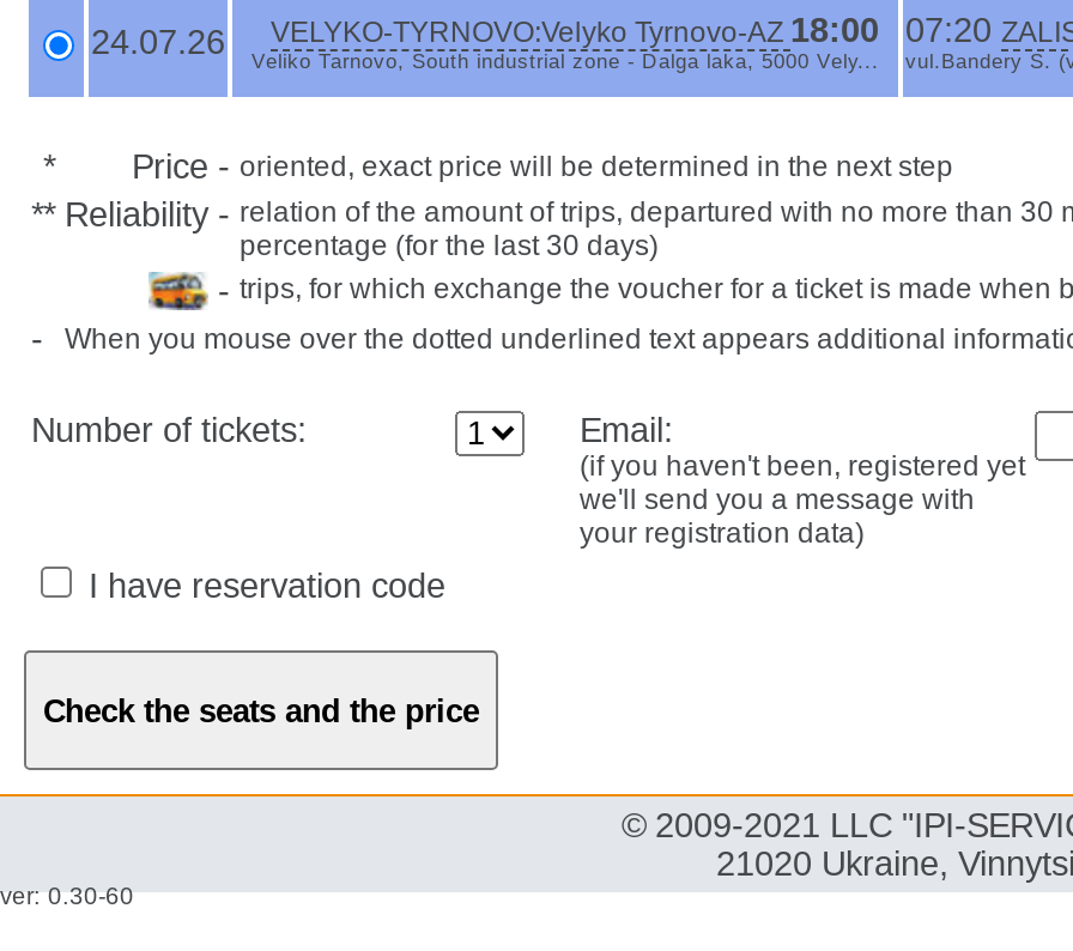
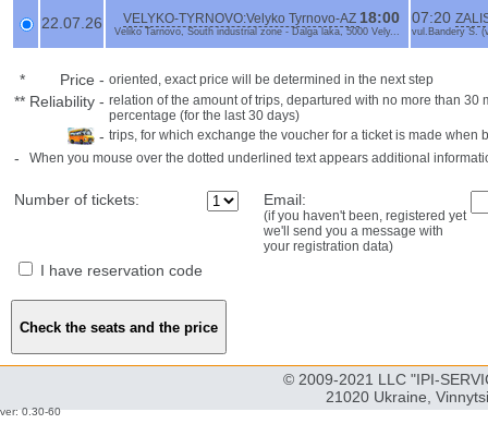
- 24.07.26
+ 22.07.26
